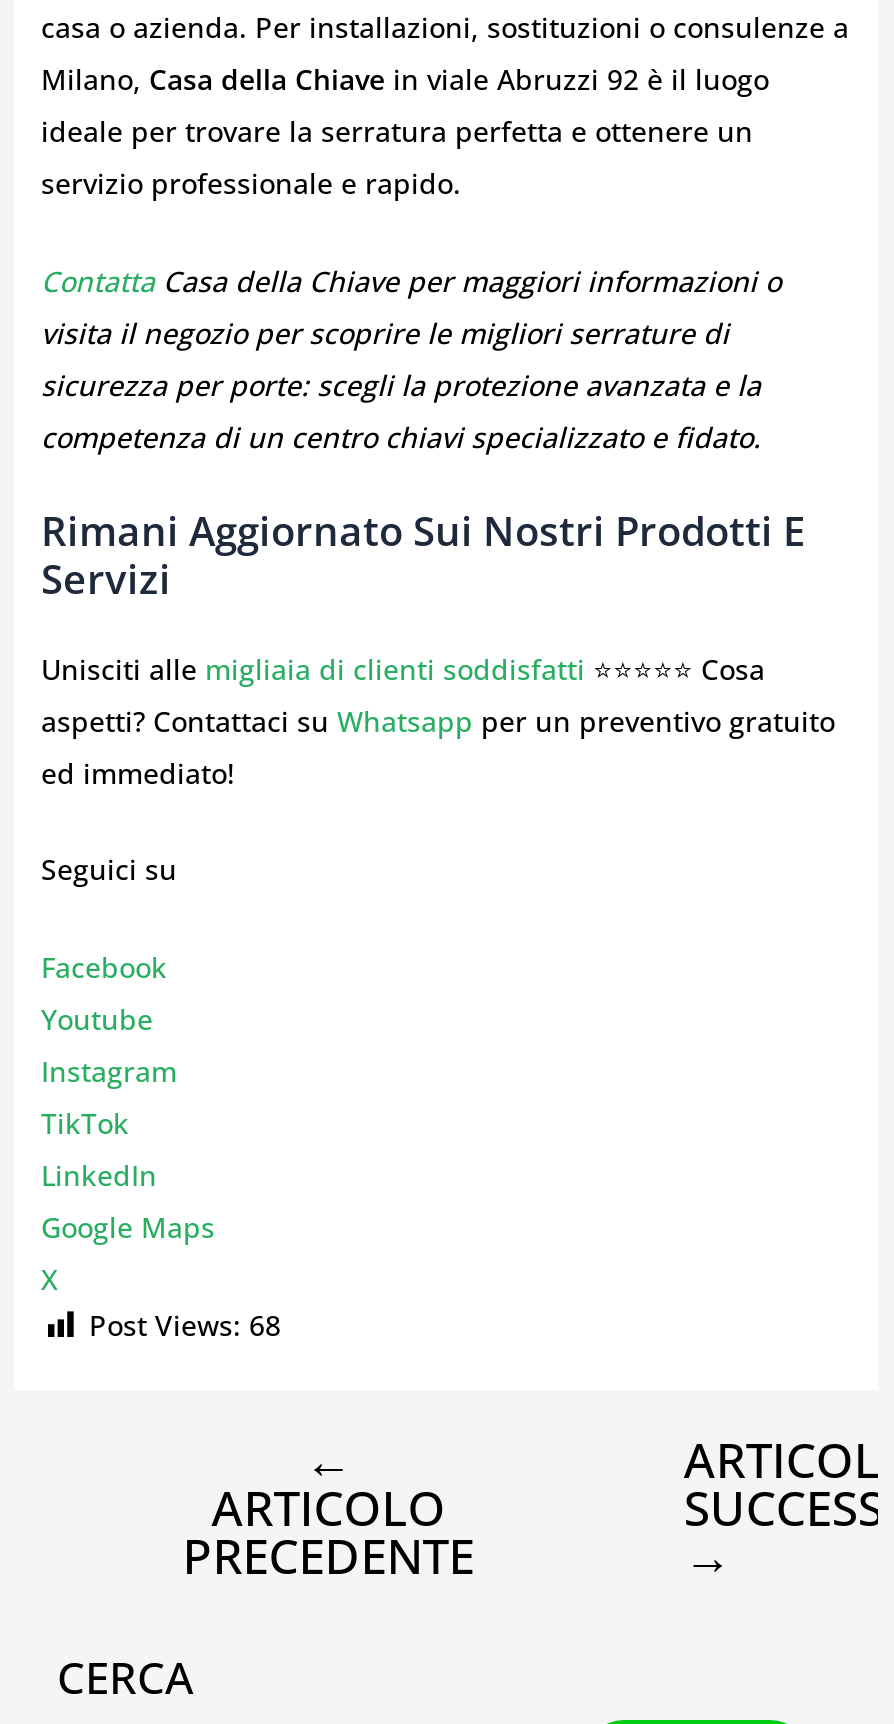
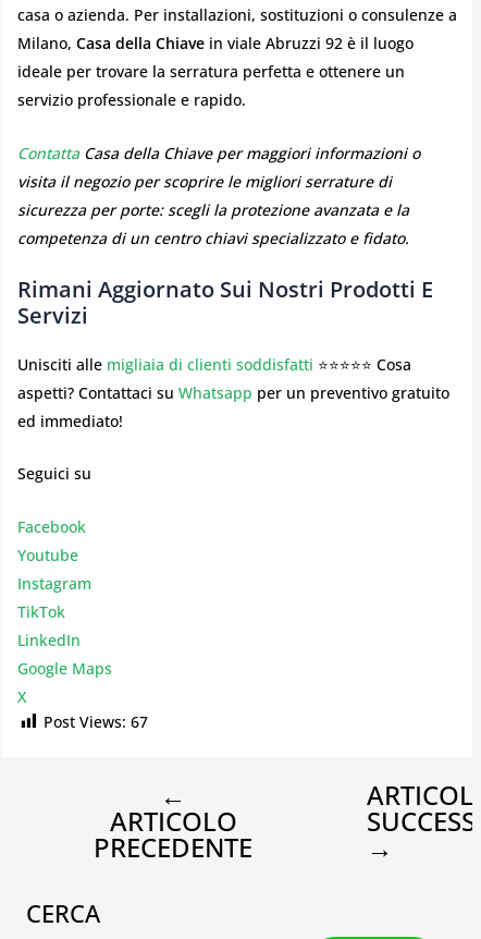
- Post Views: 68
+ Post Views: 67
